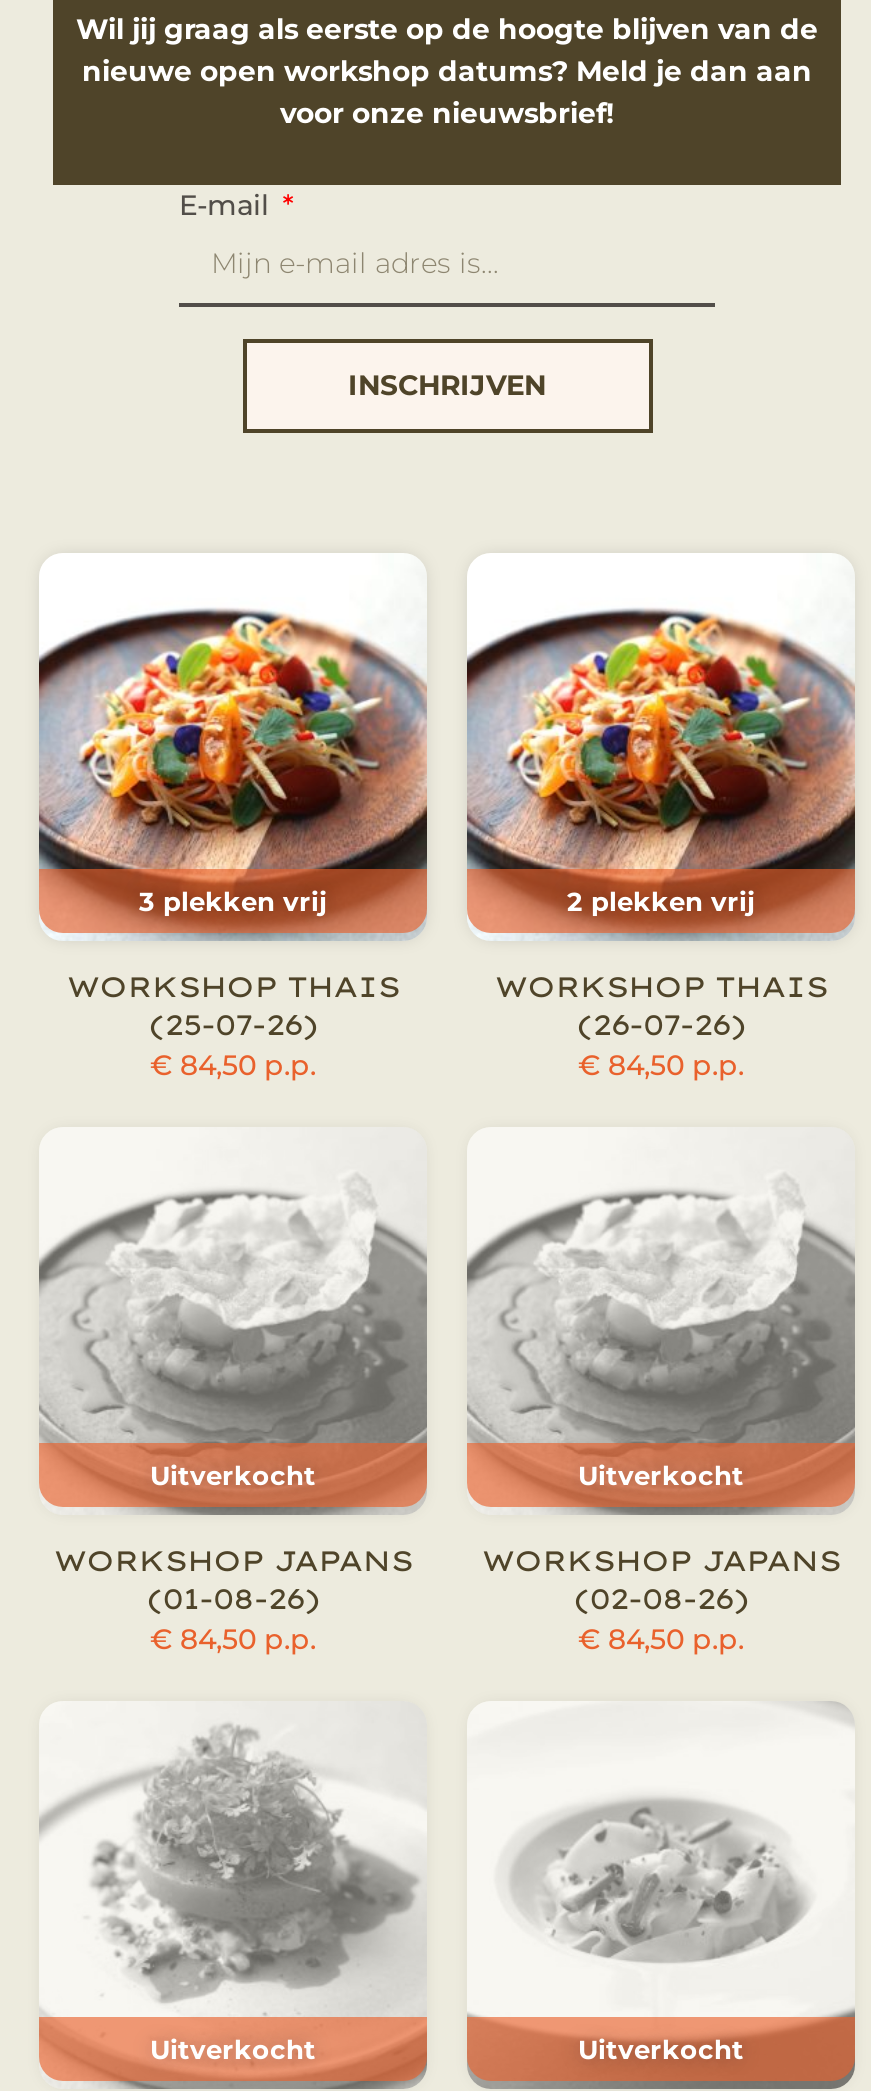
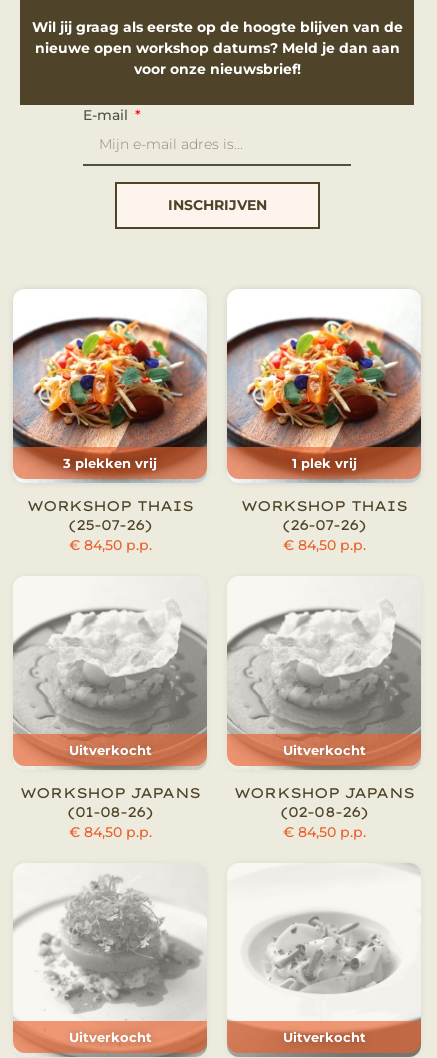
- 2 plekken vrij
+ 1 plek vrij
